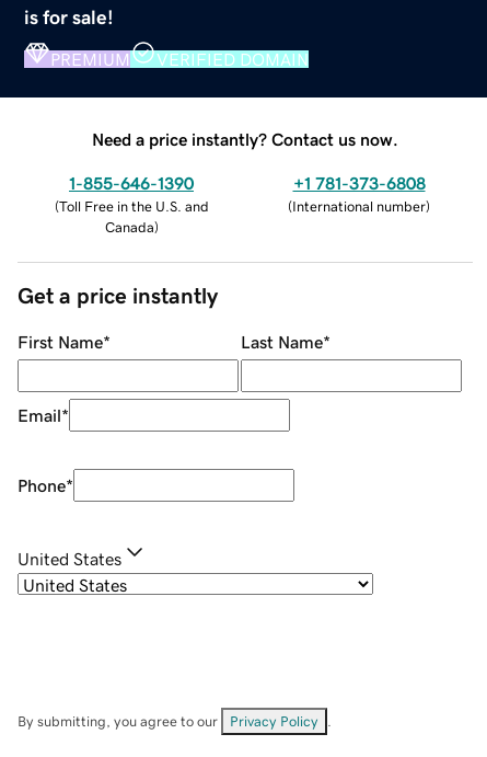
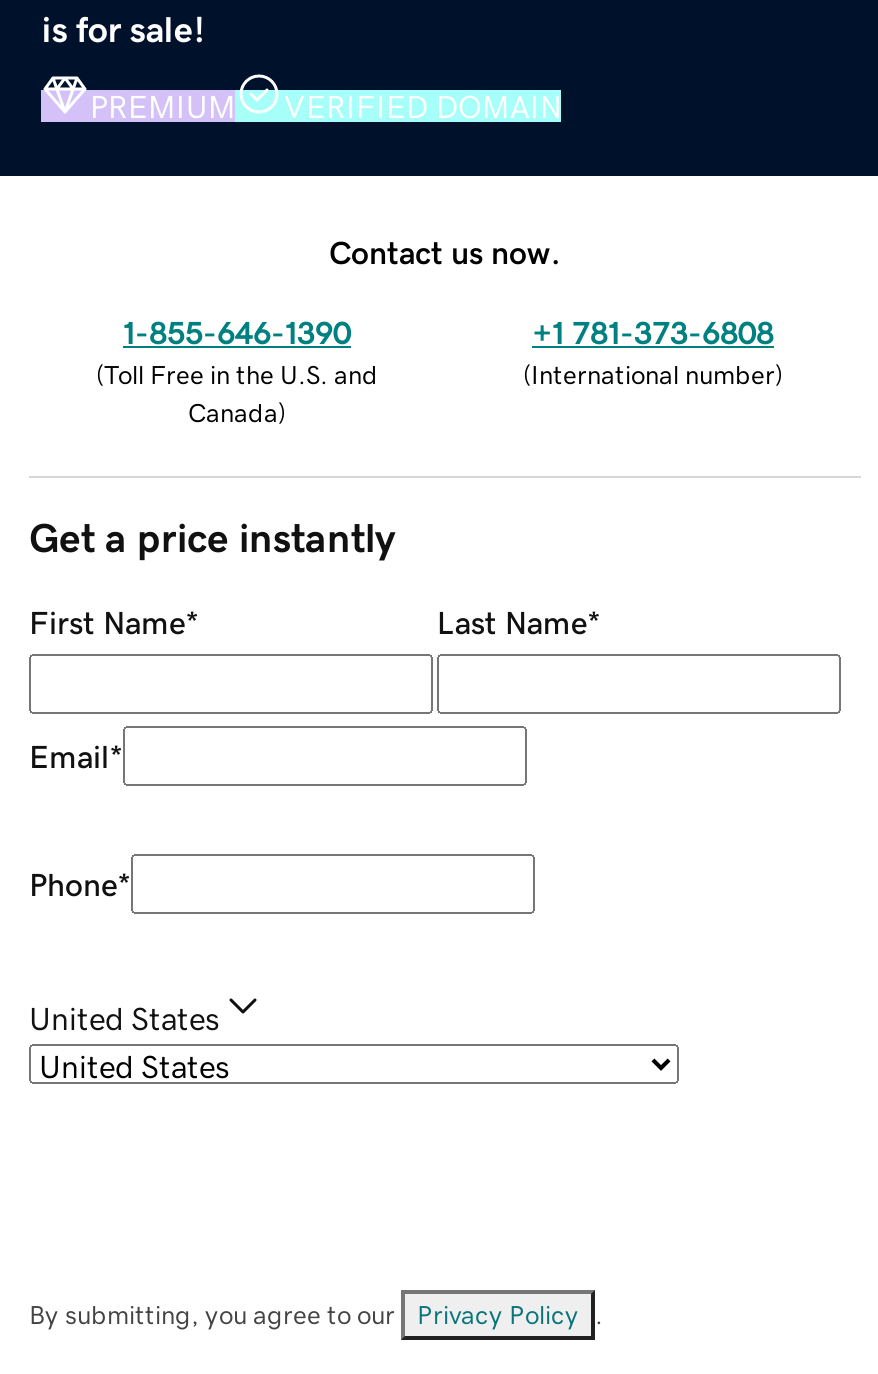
- Need a price instantly? Contact us now.
+ Contact us now.
